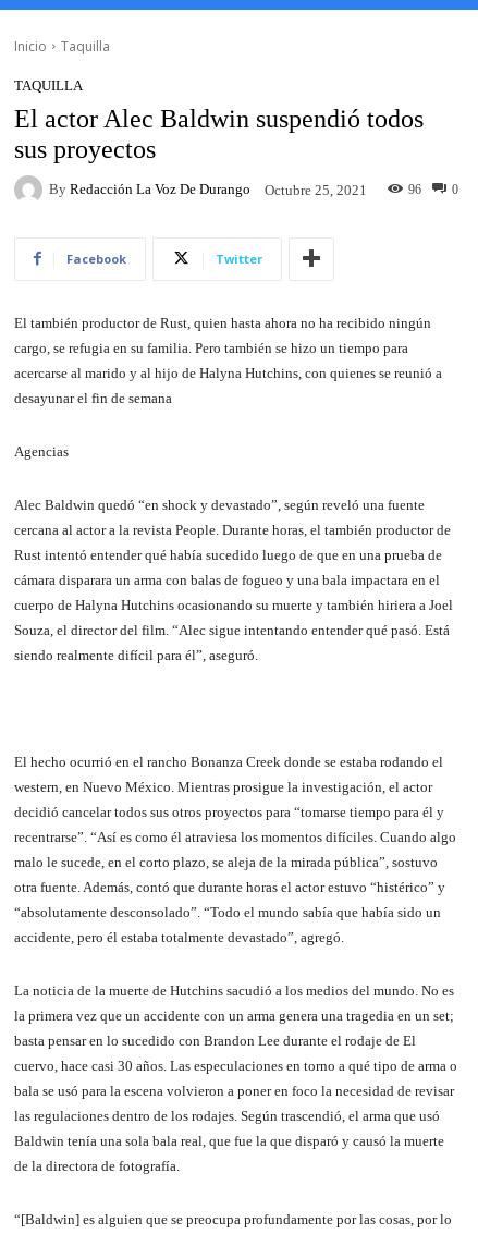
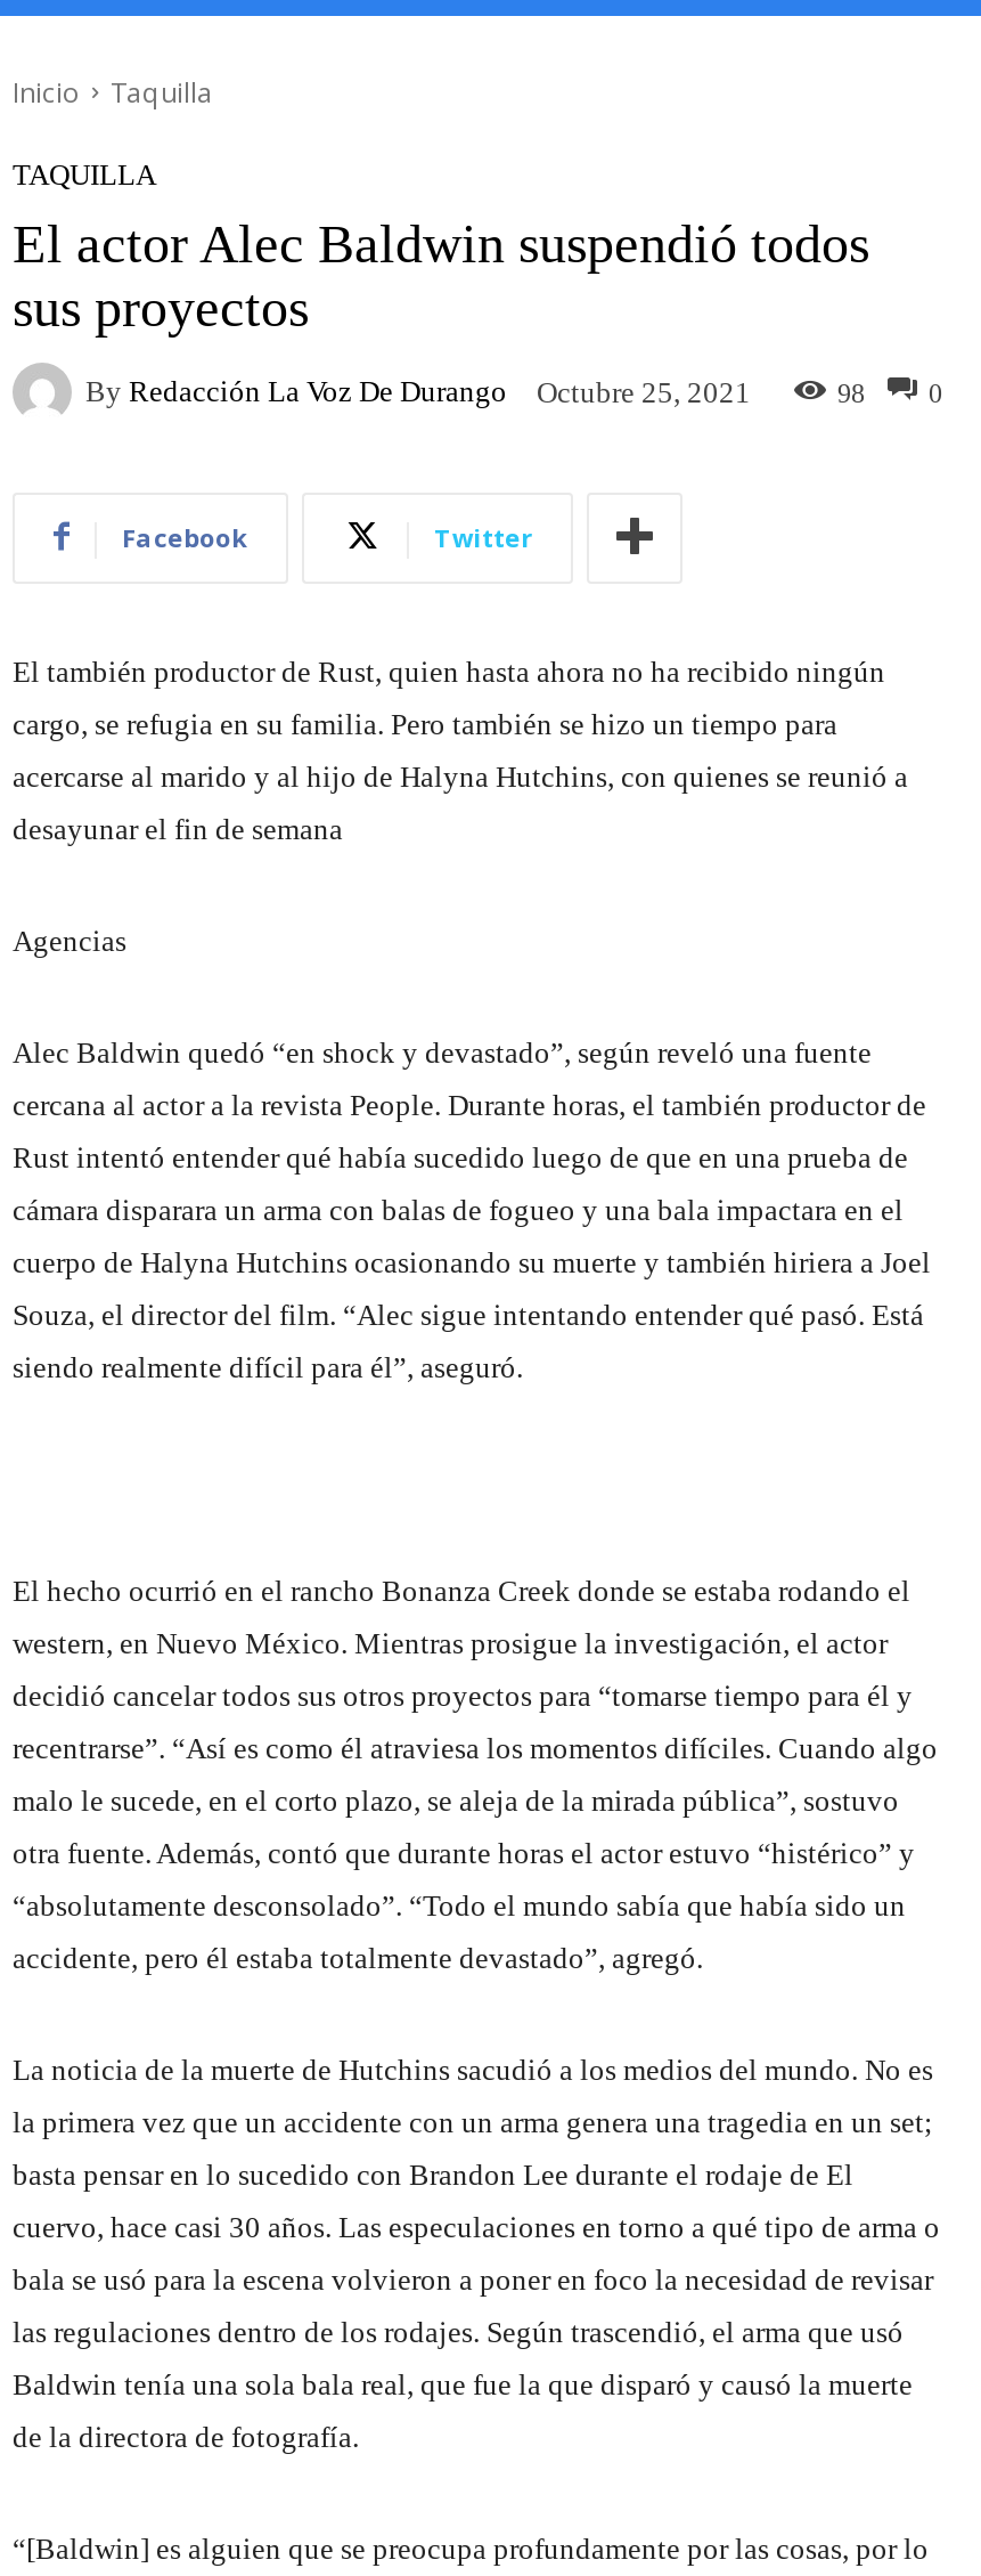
- 96 0
+ 98 0
